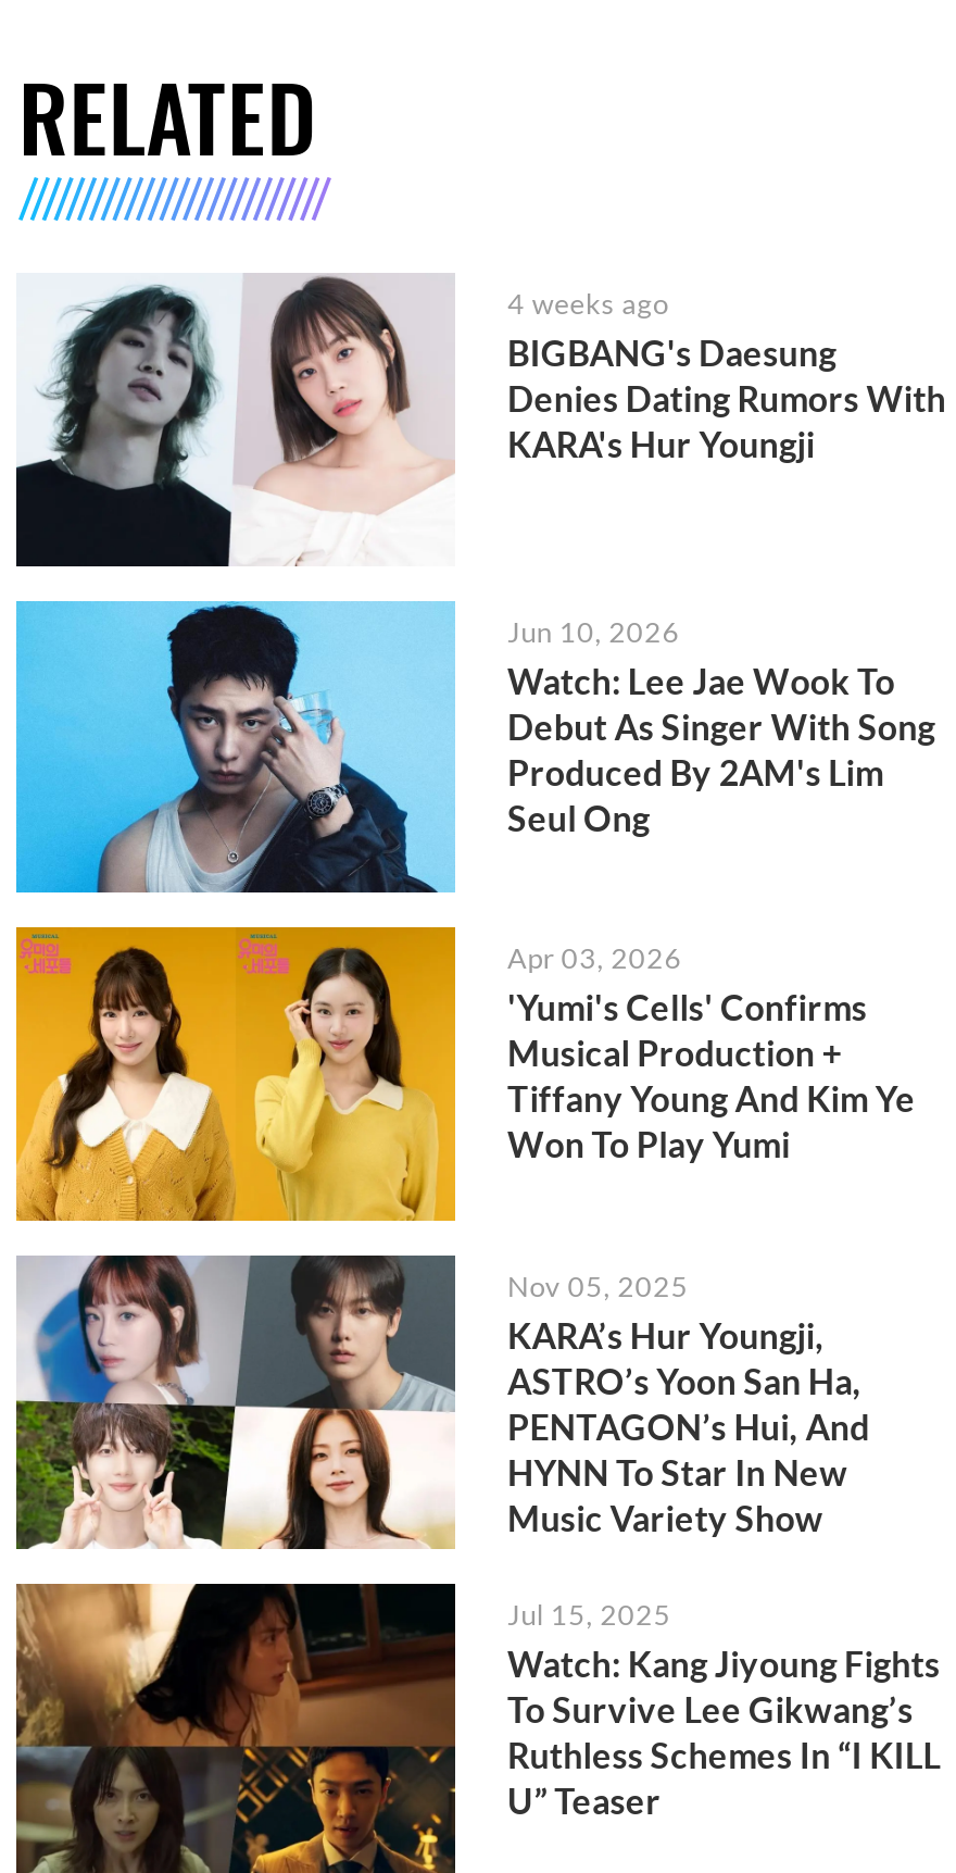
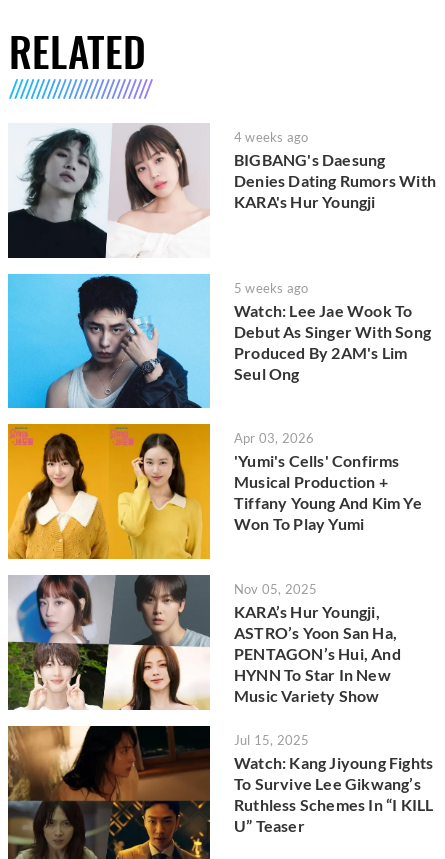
- Jun 10, 2026
+ 5 weeks ago
